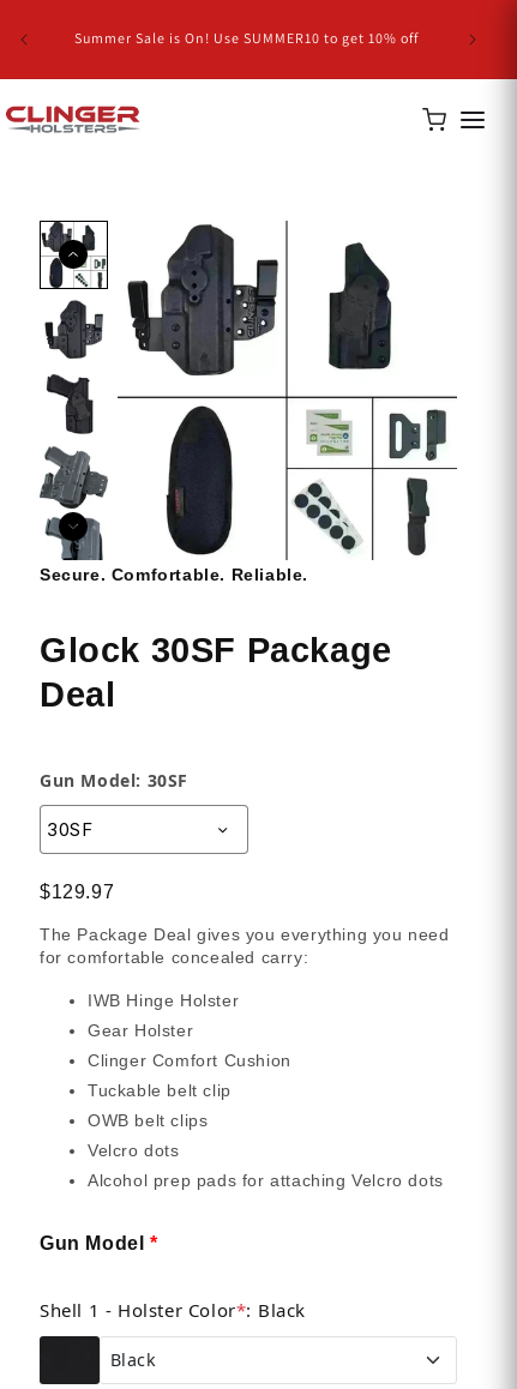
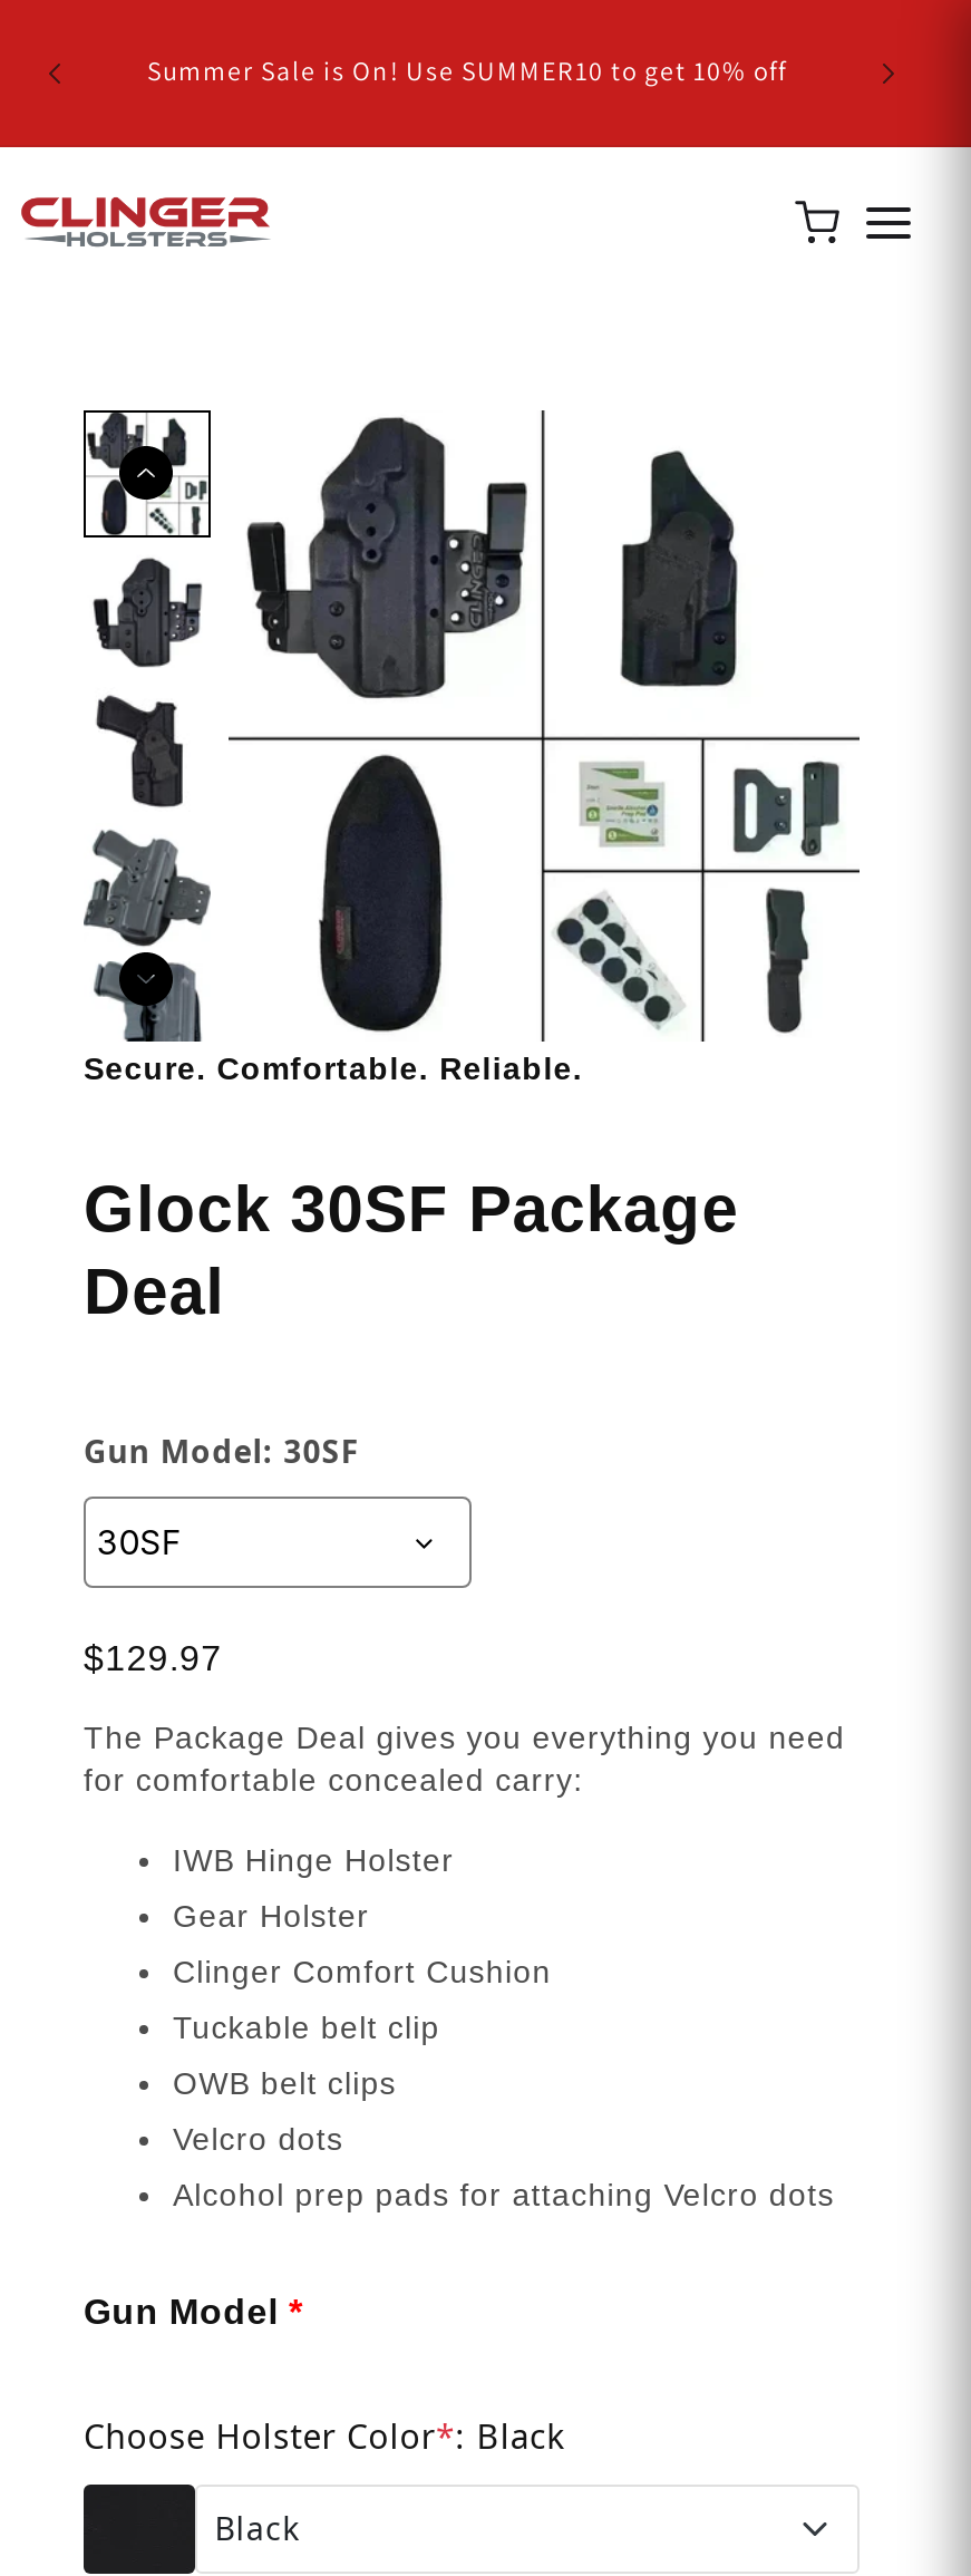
- Shell 1 - Holster Color*: Black
+ Choose Holster Color*: Black
